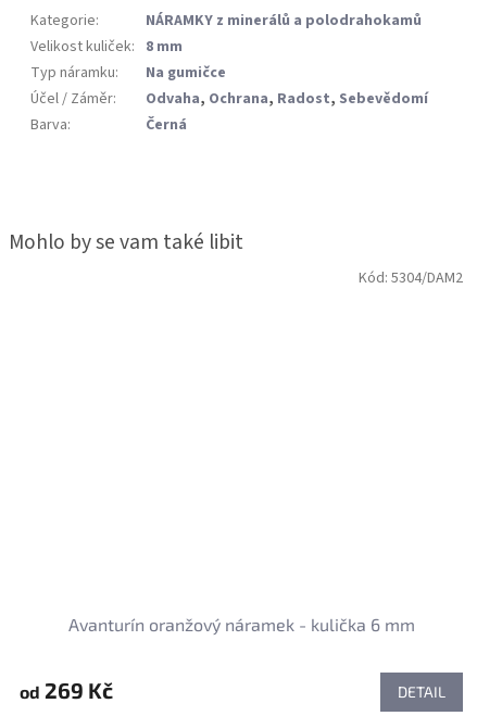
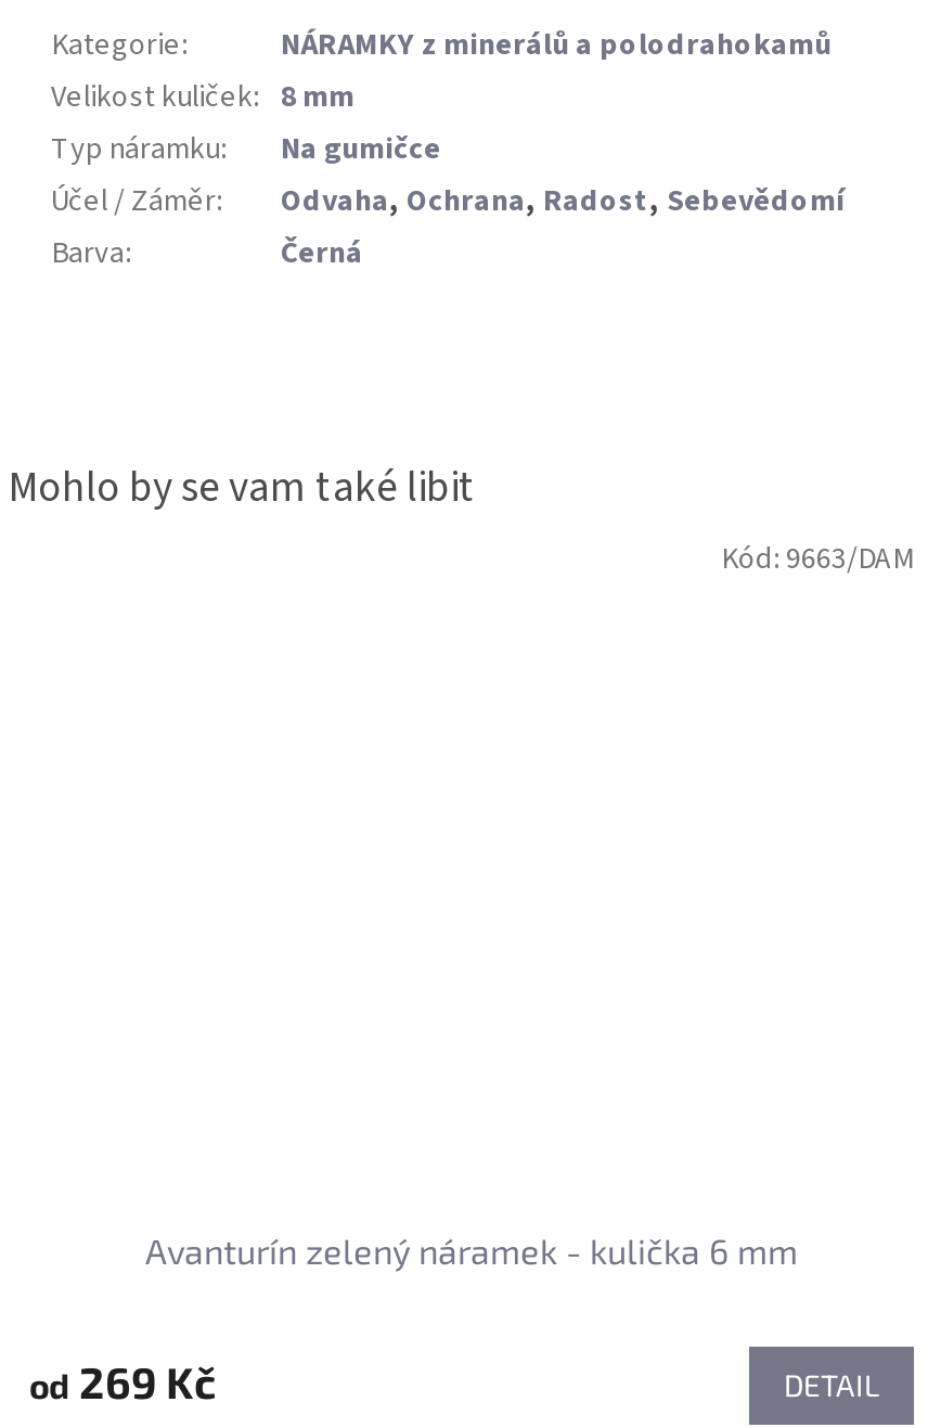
- Kód: 5304/DAM2
+ Kód: 9663/DAM

- Avanturín oranžový náramek - kulička 6 mm
+ Avanturín zelený náramek - kulička 6 mm
